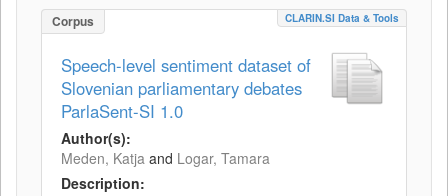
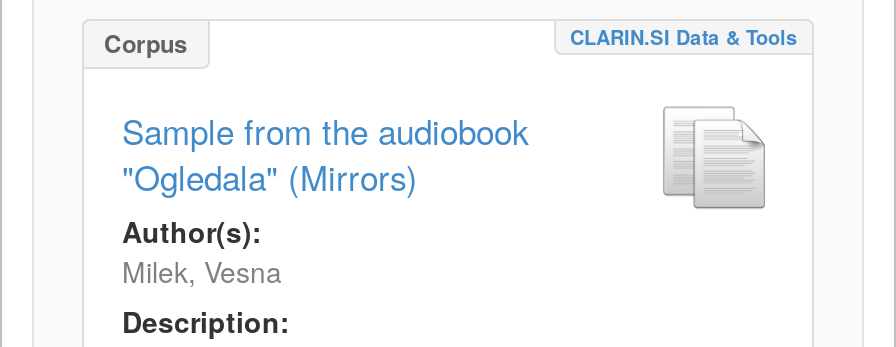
- Speech-level sentiment dataset of
- Slovenian parliamentary debates
- ParlaSent-SI 1.0
+ Sample from the audiobook
+ "Ogledala" (Mirrors)

- Meden, Katja and Logar, Tamara
+ Milek, Vesna
